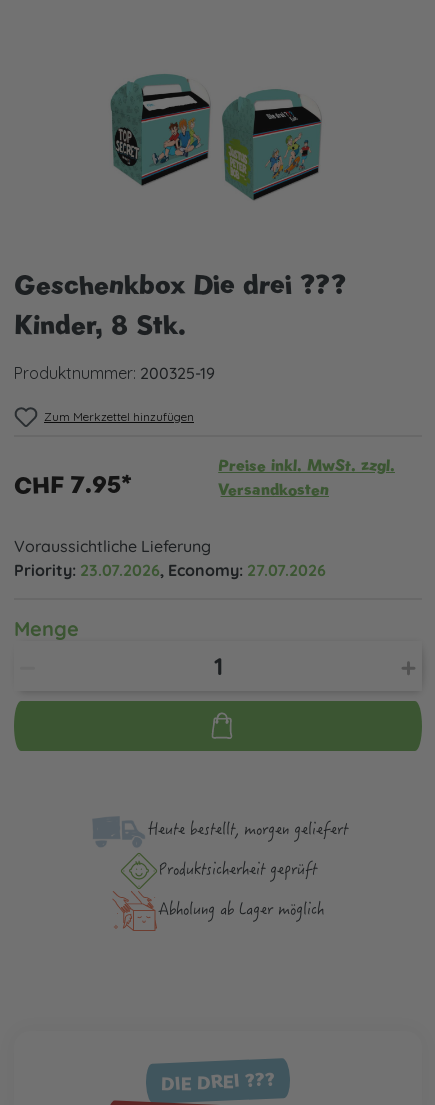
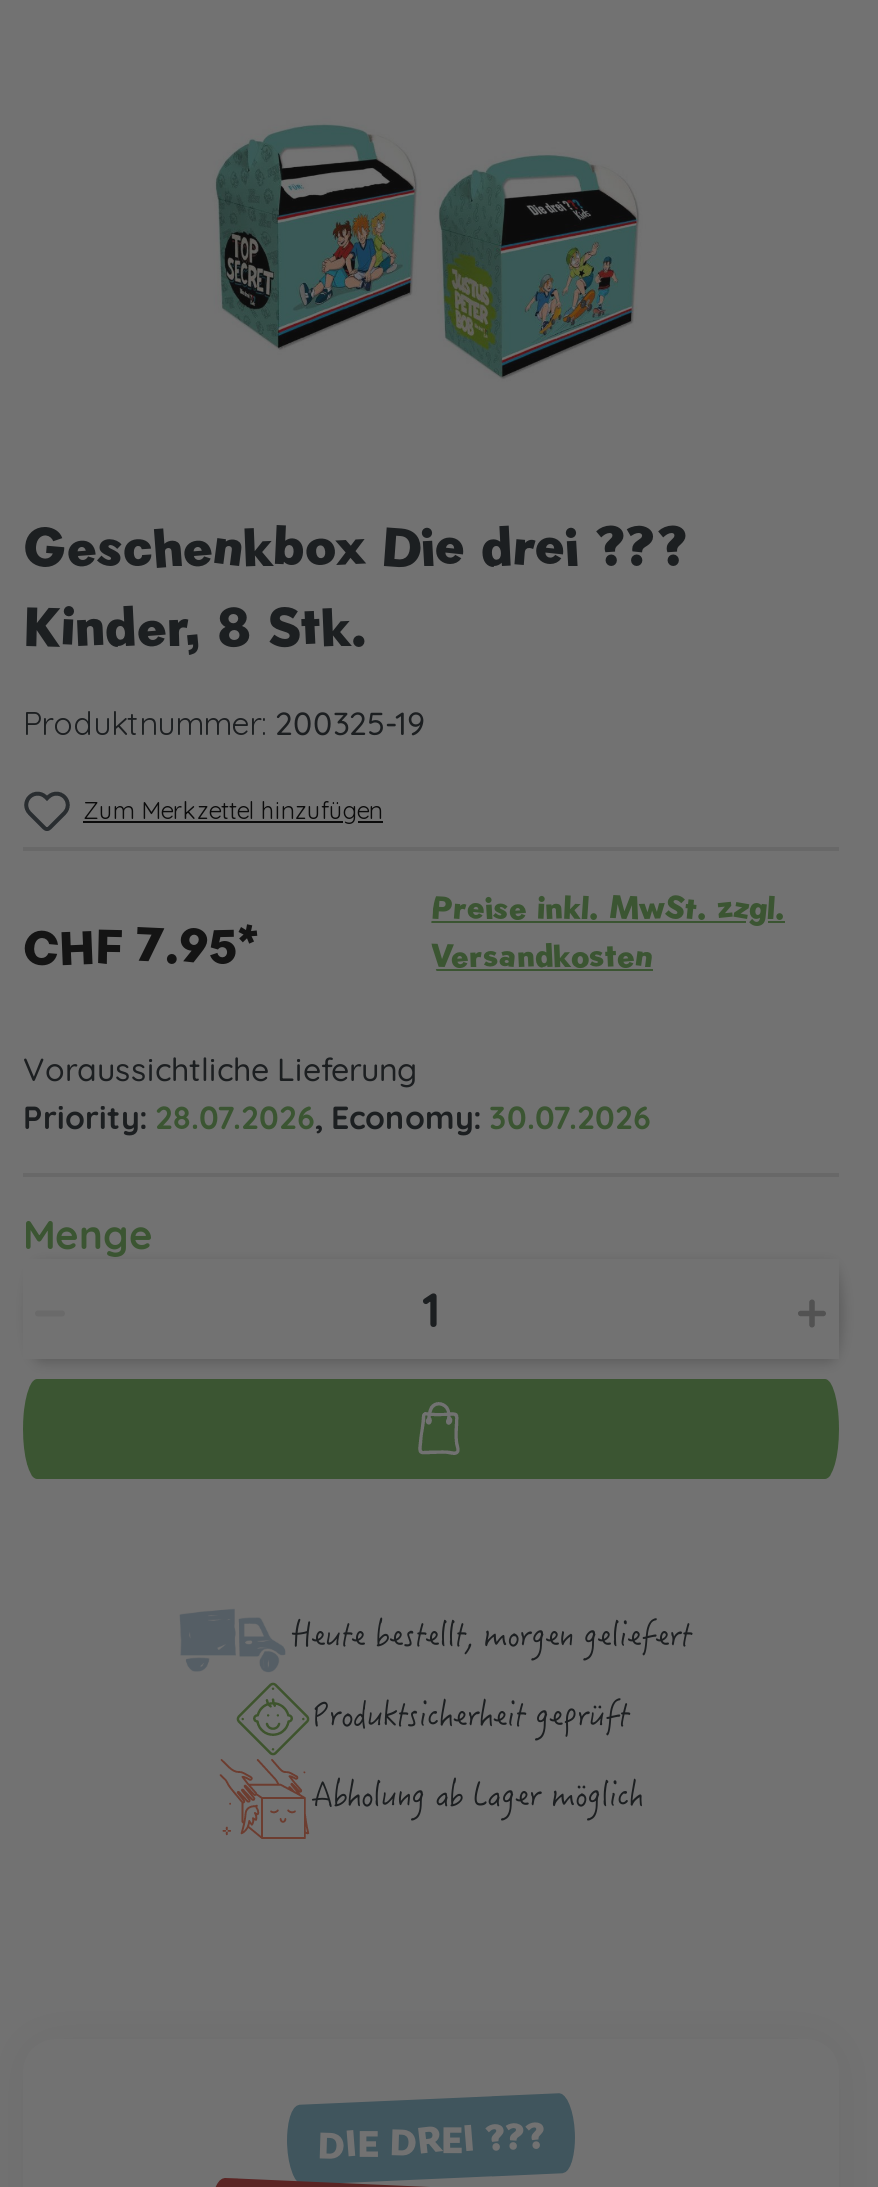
- Priority: 23.07.2026, Economy: 27.07.2026
+ Priority: 28.07.2026, Economy: 30.07.2026
